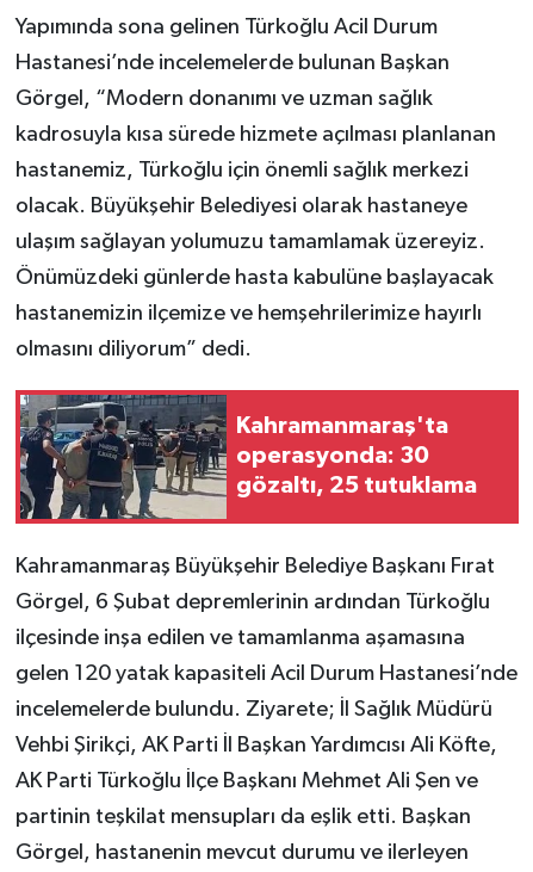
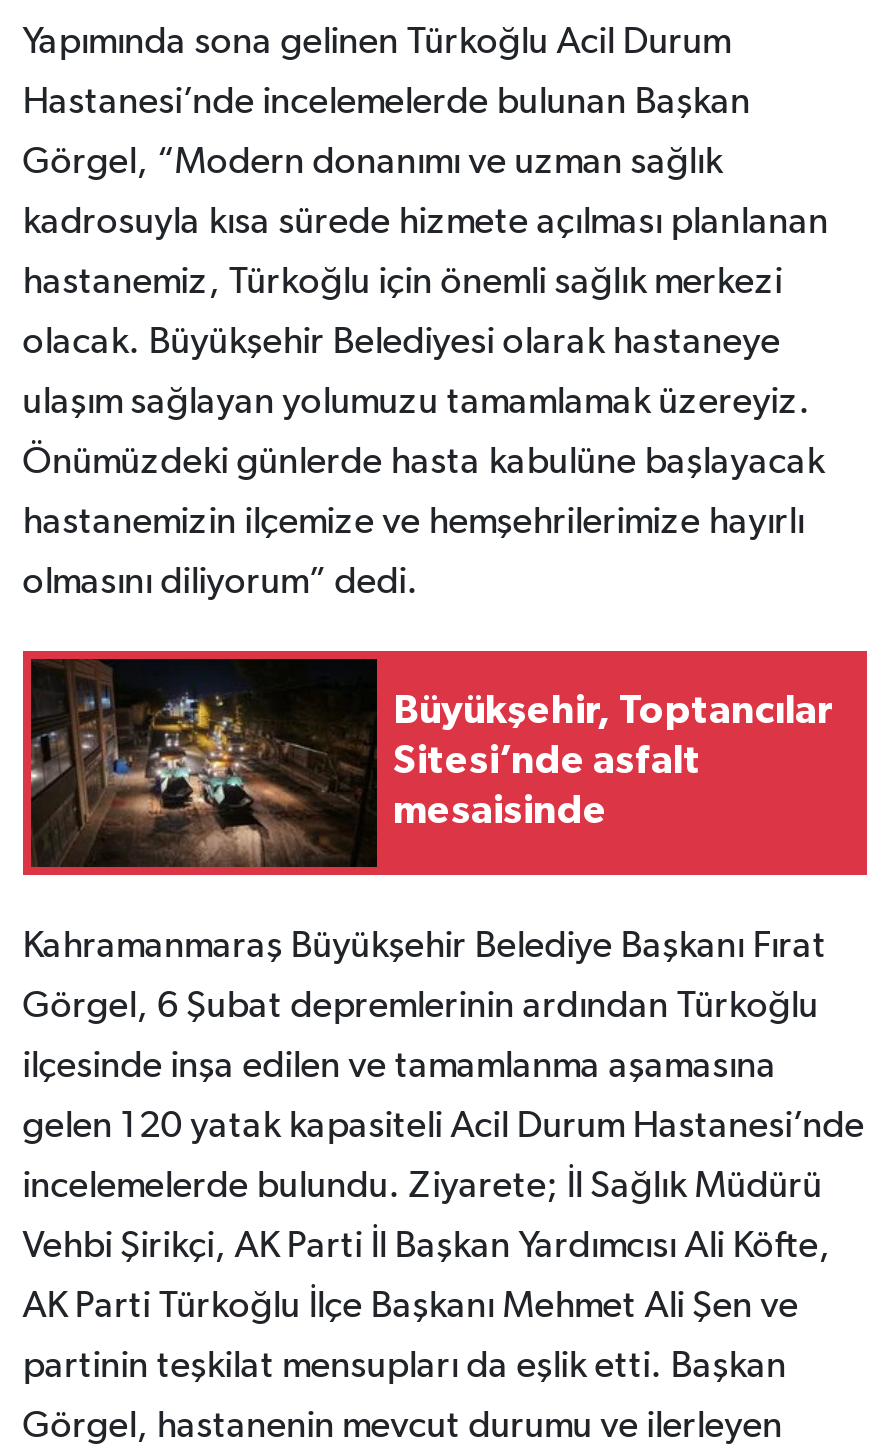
- [image]
- Kahramanmaraş'ta
- operasyonda: 30
- gözaltı, 25 tutuklama
+ [image]
+ Büyükşehir, Toptancılar
+ Sitesi’nde asfalt
+ mesaisinde
